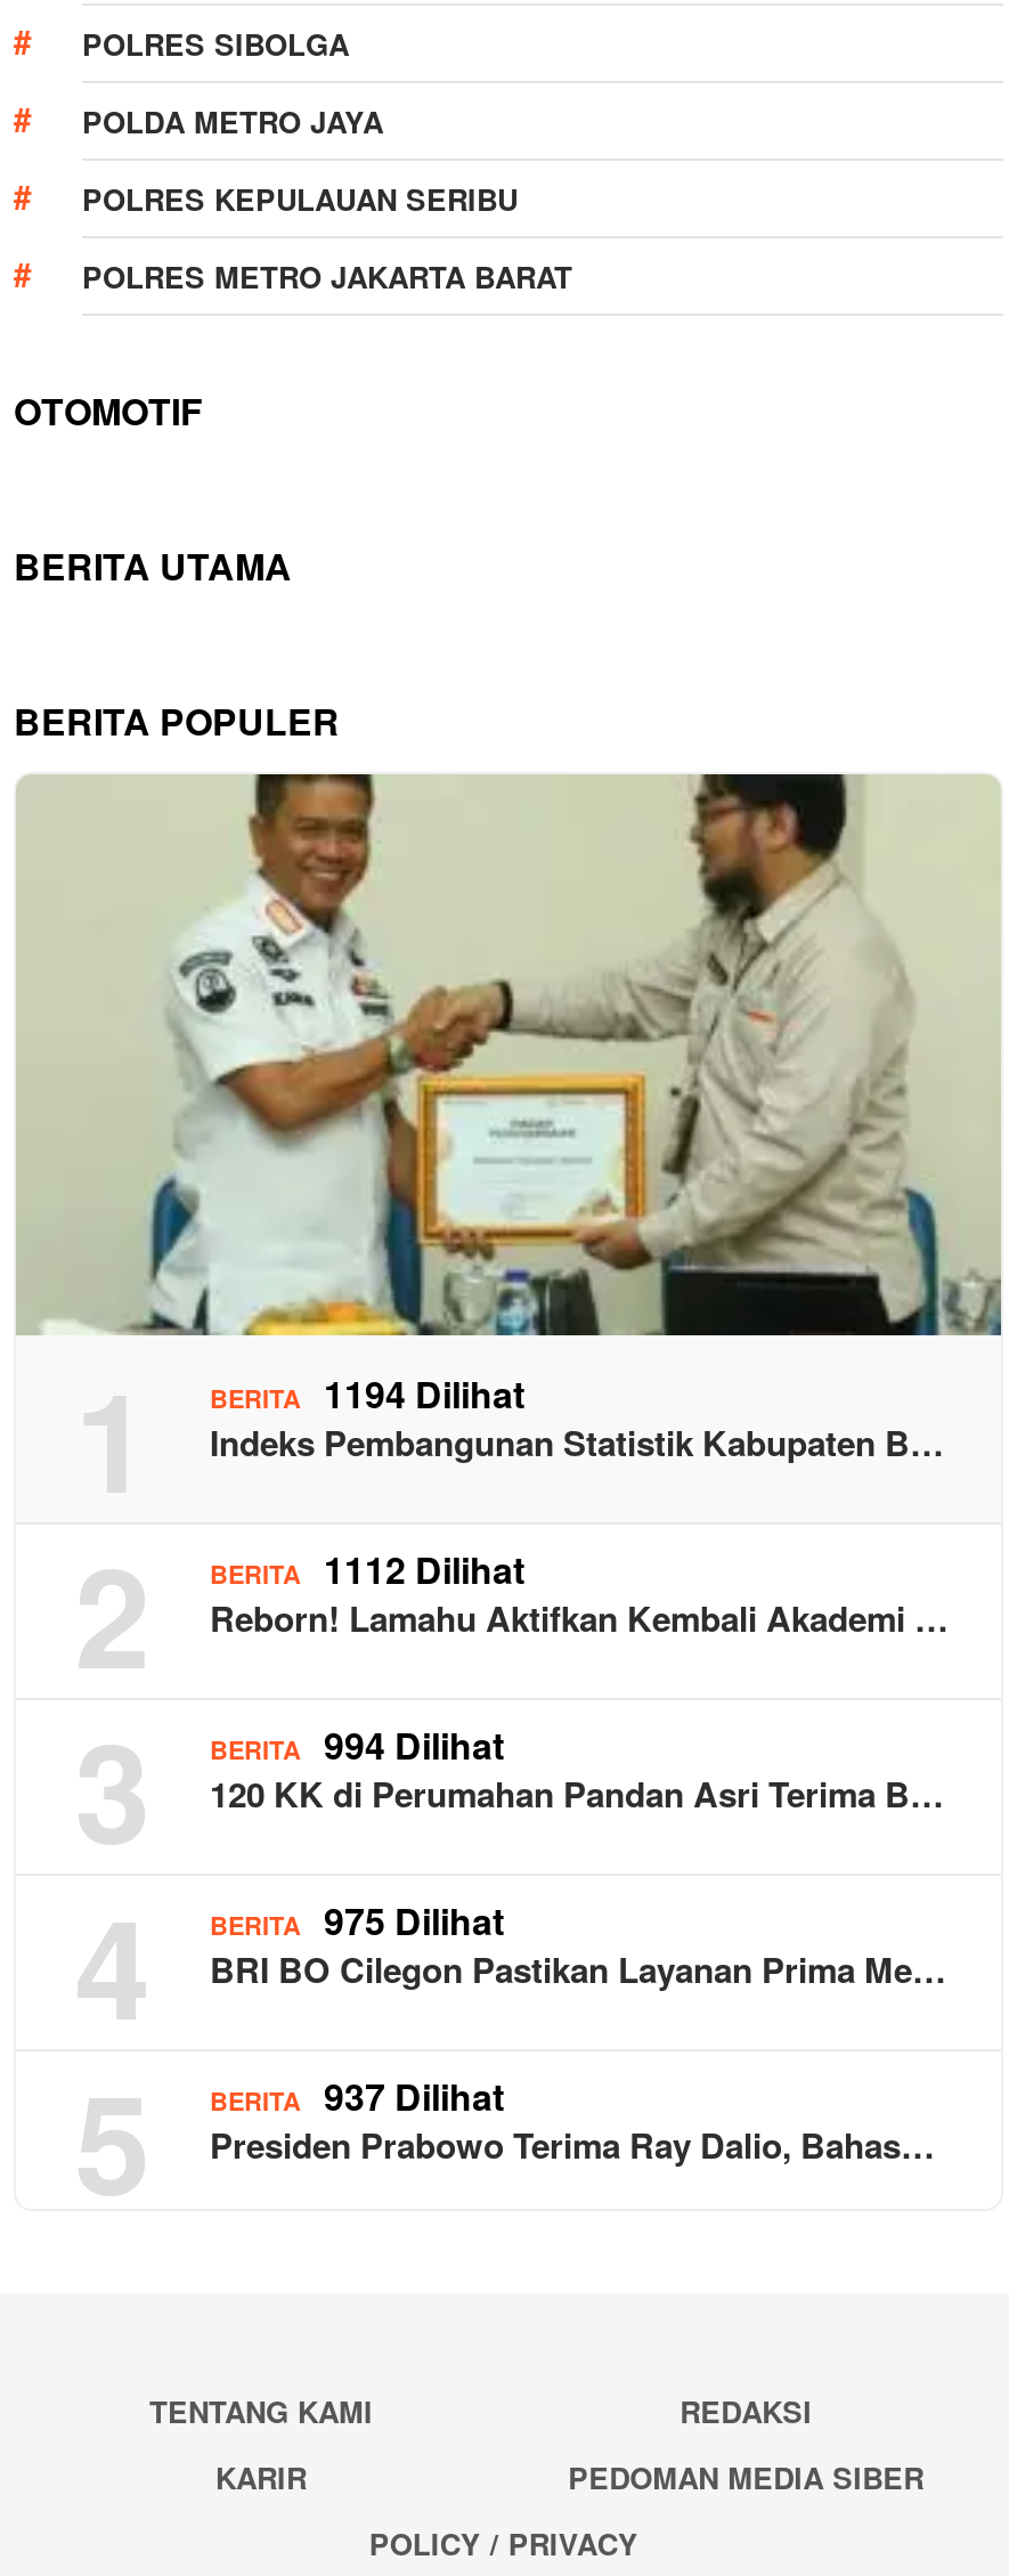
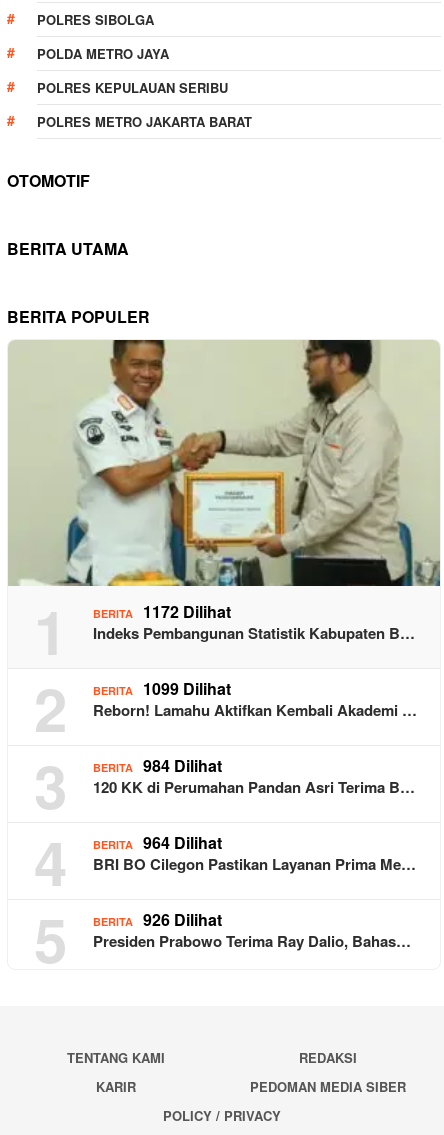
- BERITA 1194 Dilihat
+ BERITA 1172 Dilihat

- BERITA 1112 Dilihat
+ BERITA 1099 Dilihat

- BERITA 994 Dilihat
+ BERITA 984 Dilihat

- BERITA 975 Dilihat
+ BERITA 964 Dilihat

- BERITA 937 Dilihat
+ BERITA 926 Dilihat
